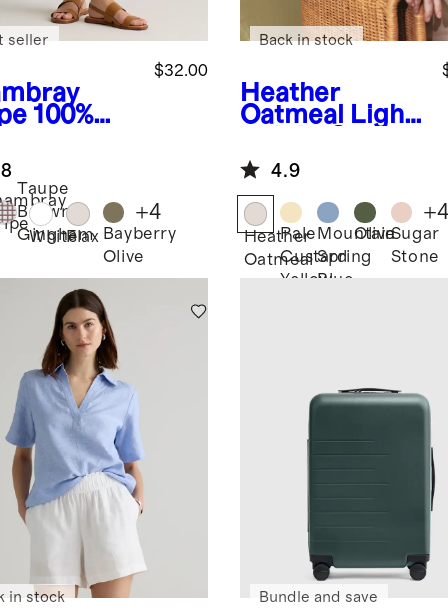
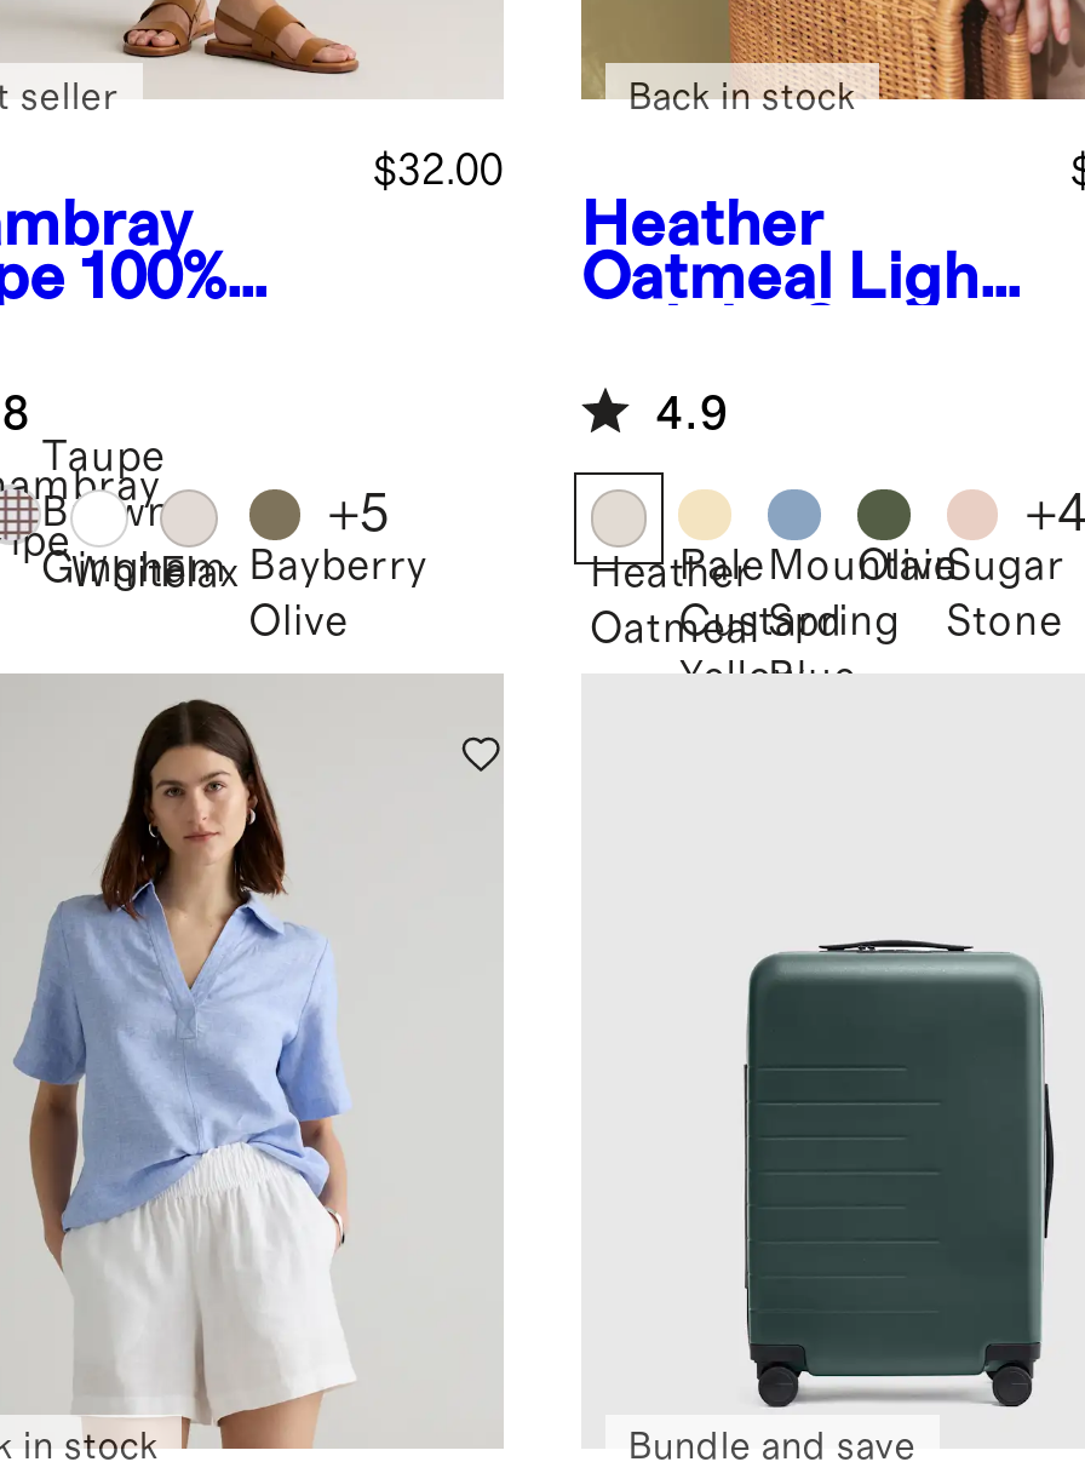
- +4
+ +5
